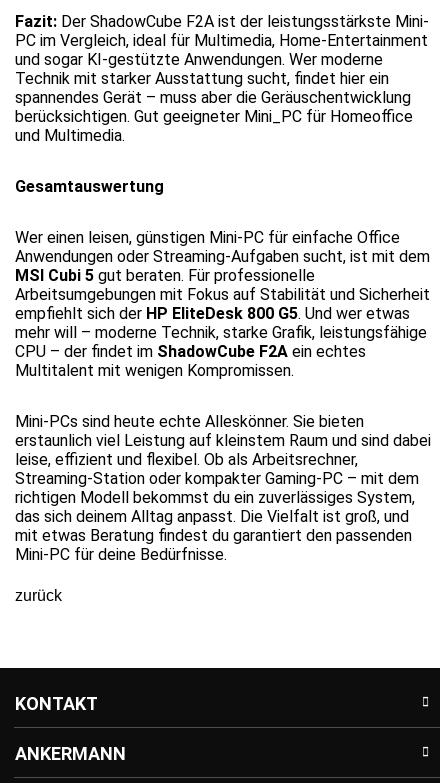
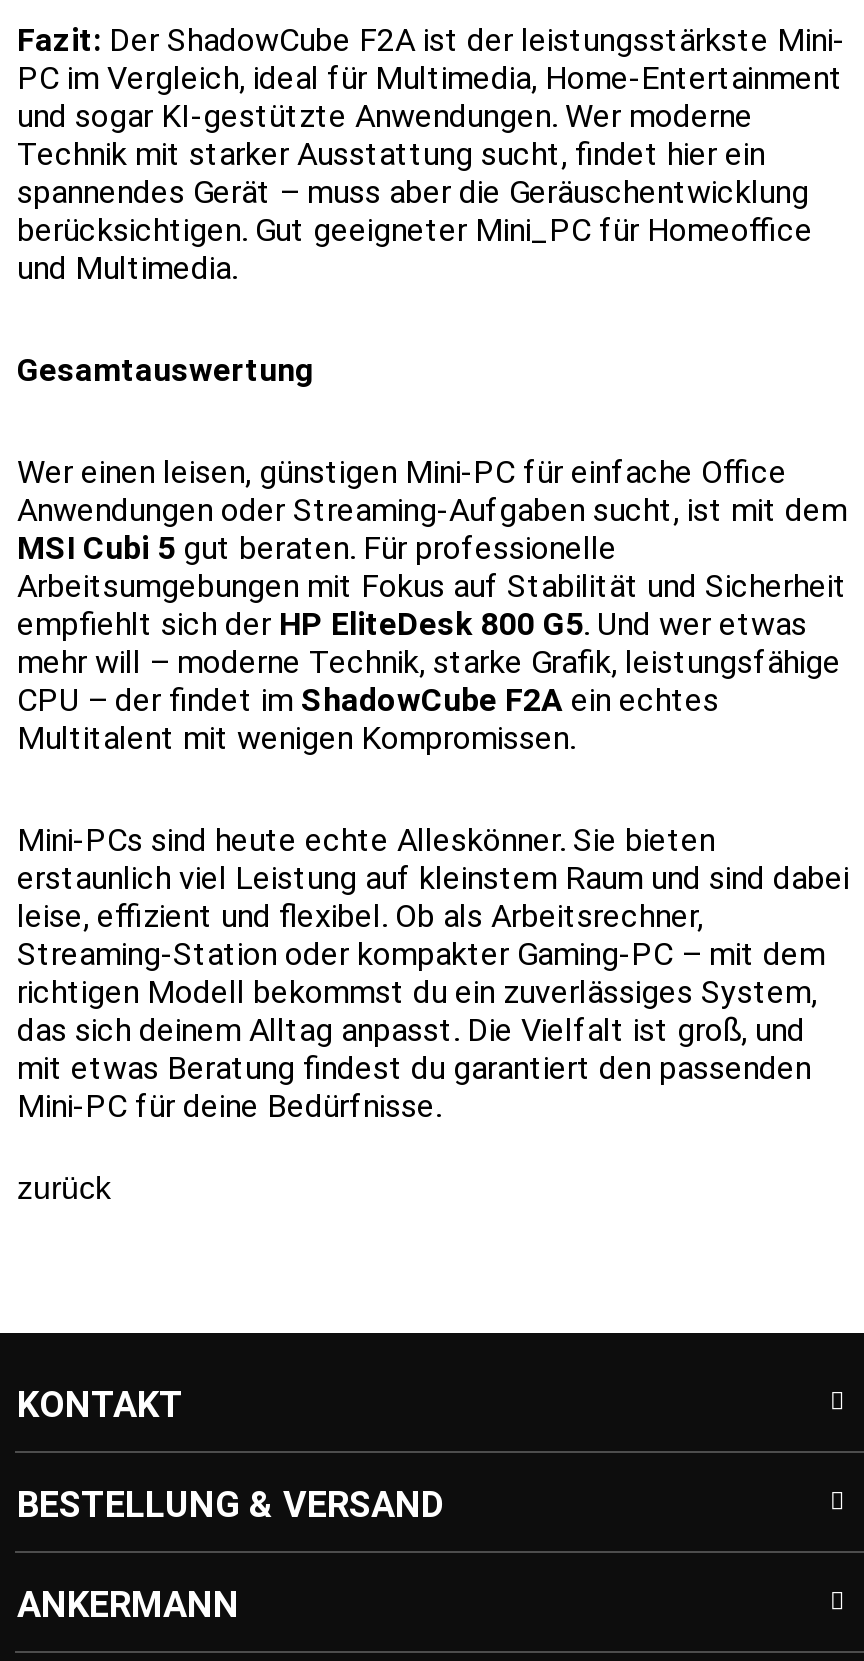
+ BESTELLUNG & VERSAND
